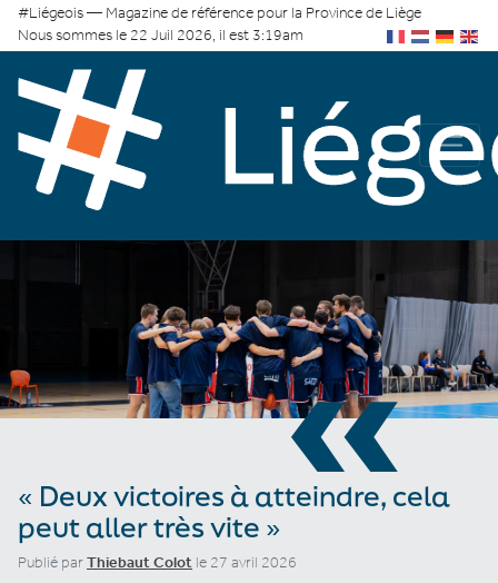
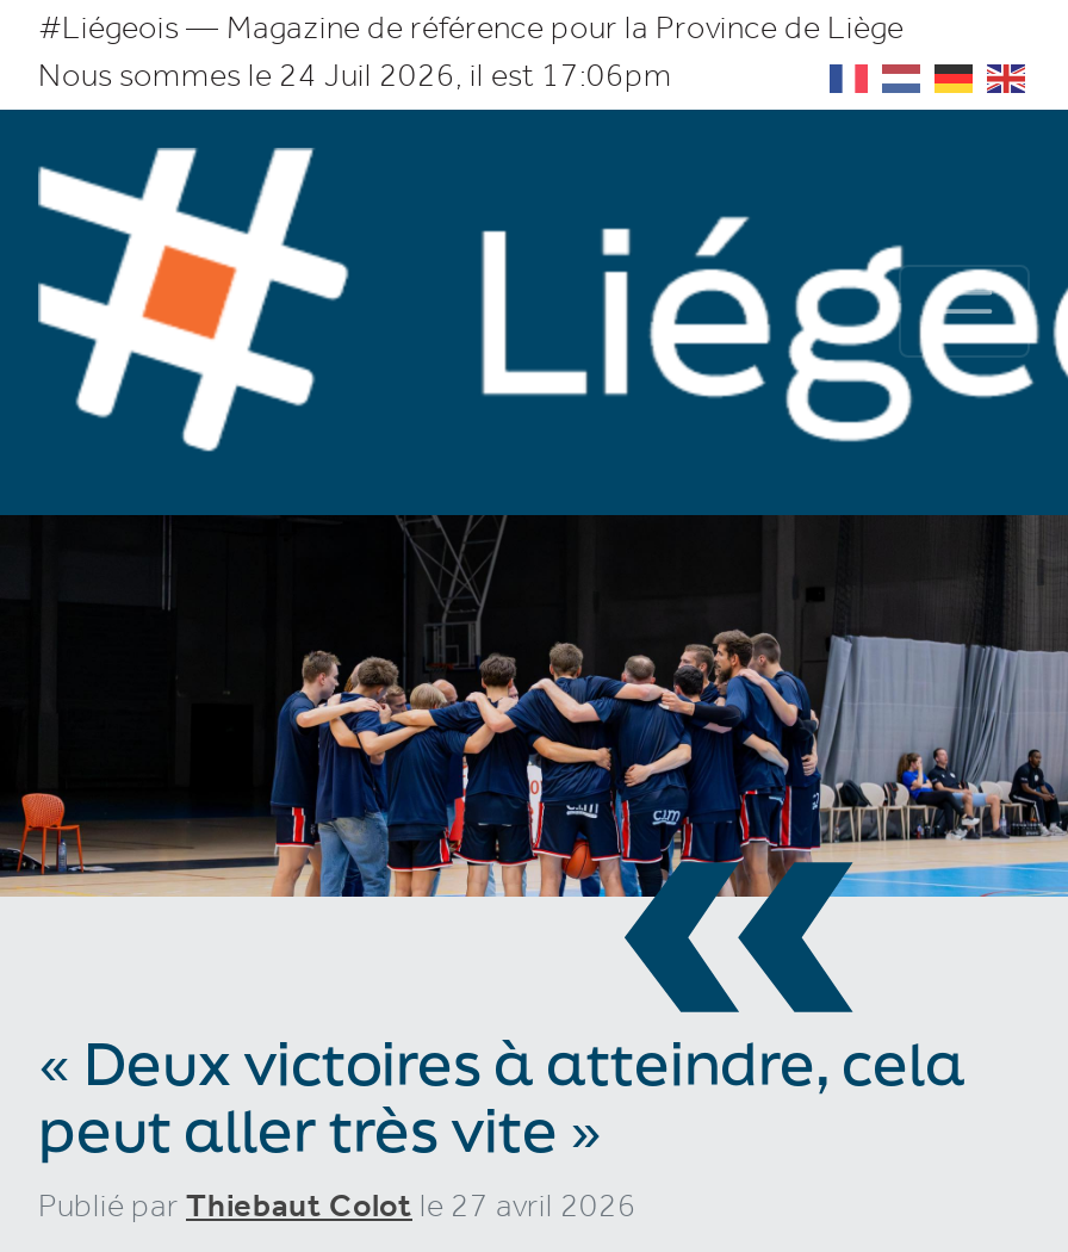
- Nous sommes le 22 Juil 2026, il est 3:19am
+ Nous sommes le 24 Juil 2026, il est 17:06pm
